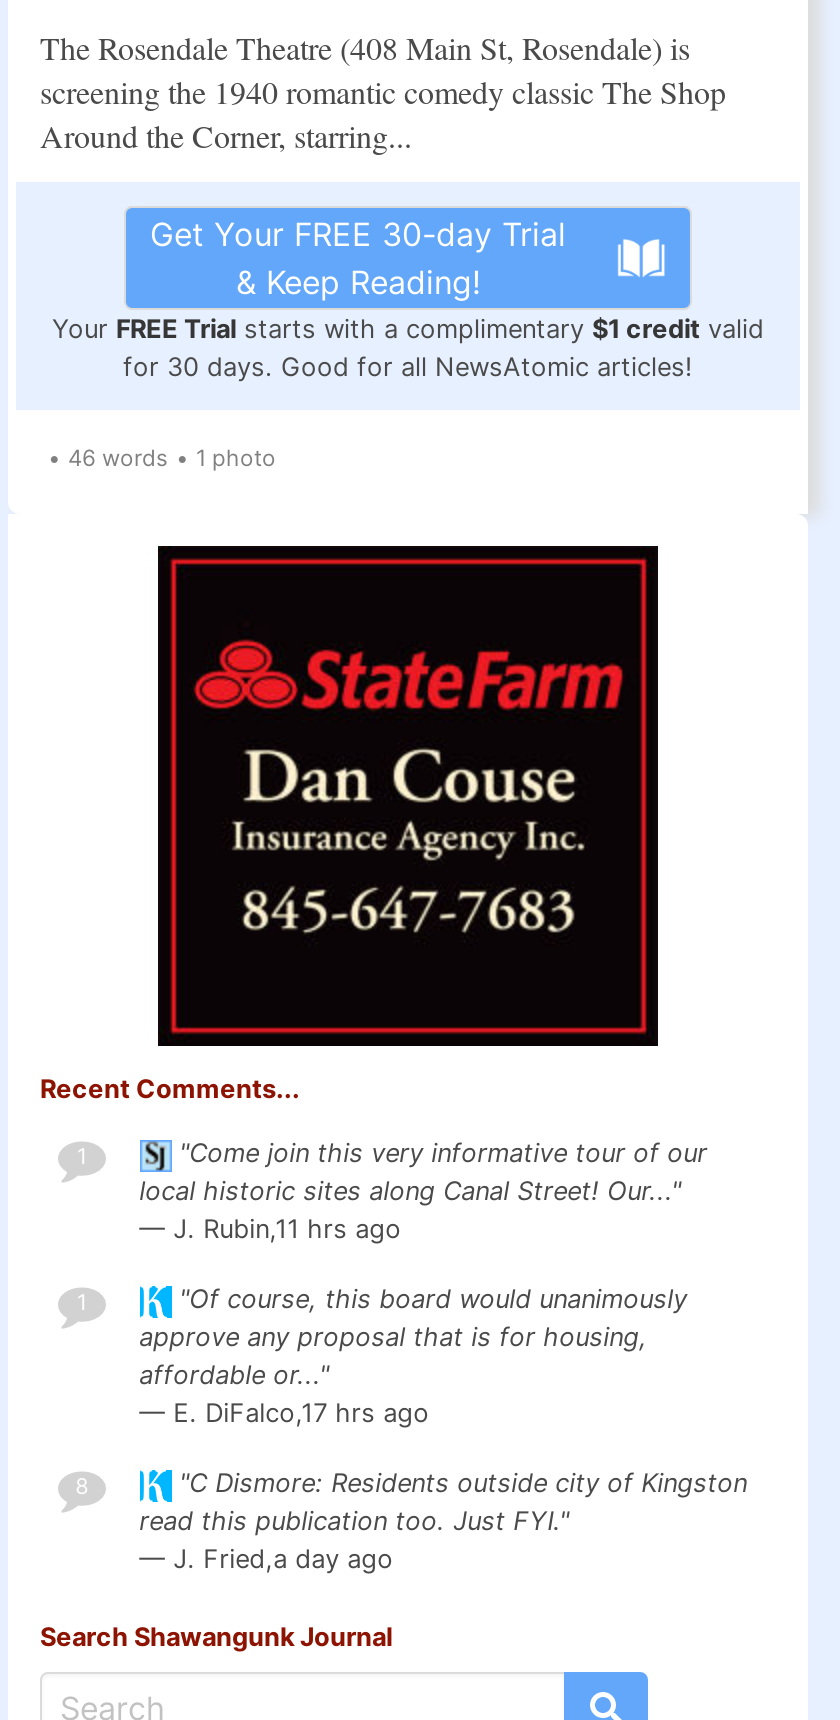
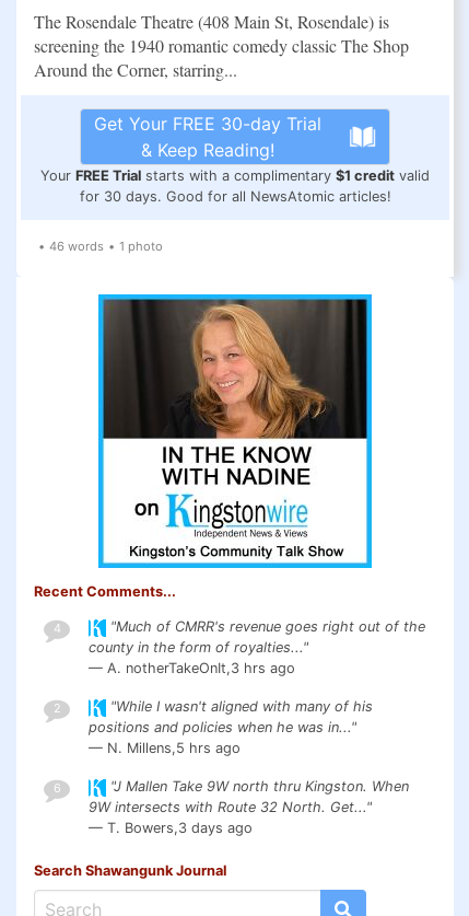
- [image]
+ [image]

- 1
- "Come join this very informative tour of our
- local historic sites along Canal Street! Our..."
- — J. Rubin,11 hrs ago
+ 4
+ "Much of CMRR's revenue goes right out of the
+ county in the form of royalties..."
+ — A. notherTakeOnIt,3 hrs ago

- 1
- "Of course, this board would unanimously
- approve any proposal that is for housing,
- affordable or..."
- — E. DiFalco,17 hrs ago
+ 2
+ "While I wasn't aligned with many of his
+ positions and policies when he was in..."
+ — N. Millens,5 hrs ago

- 8
- "C Dismore: Residents outside city of Kingston
- read this publication too. Just FYI."
- — J. Fried,a day ago
+ 6
+ "J Mallen Take 9W north thru Kingston. When
+ 9W intersects with Route 32 North. Get..."
+ — T. Bowers,3 days ago
